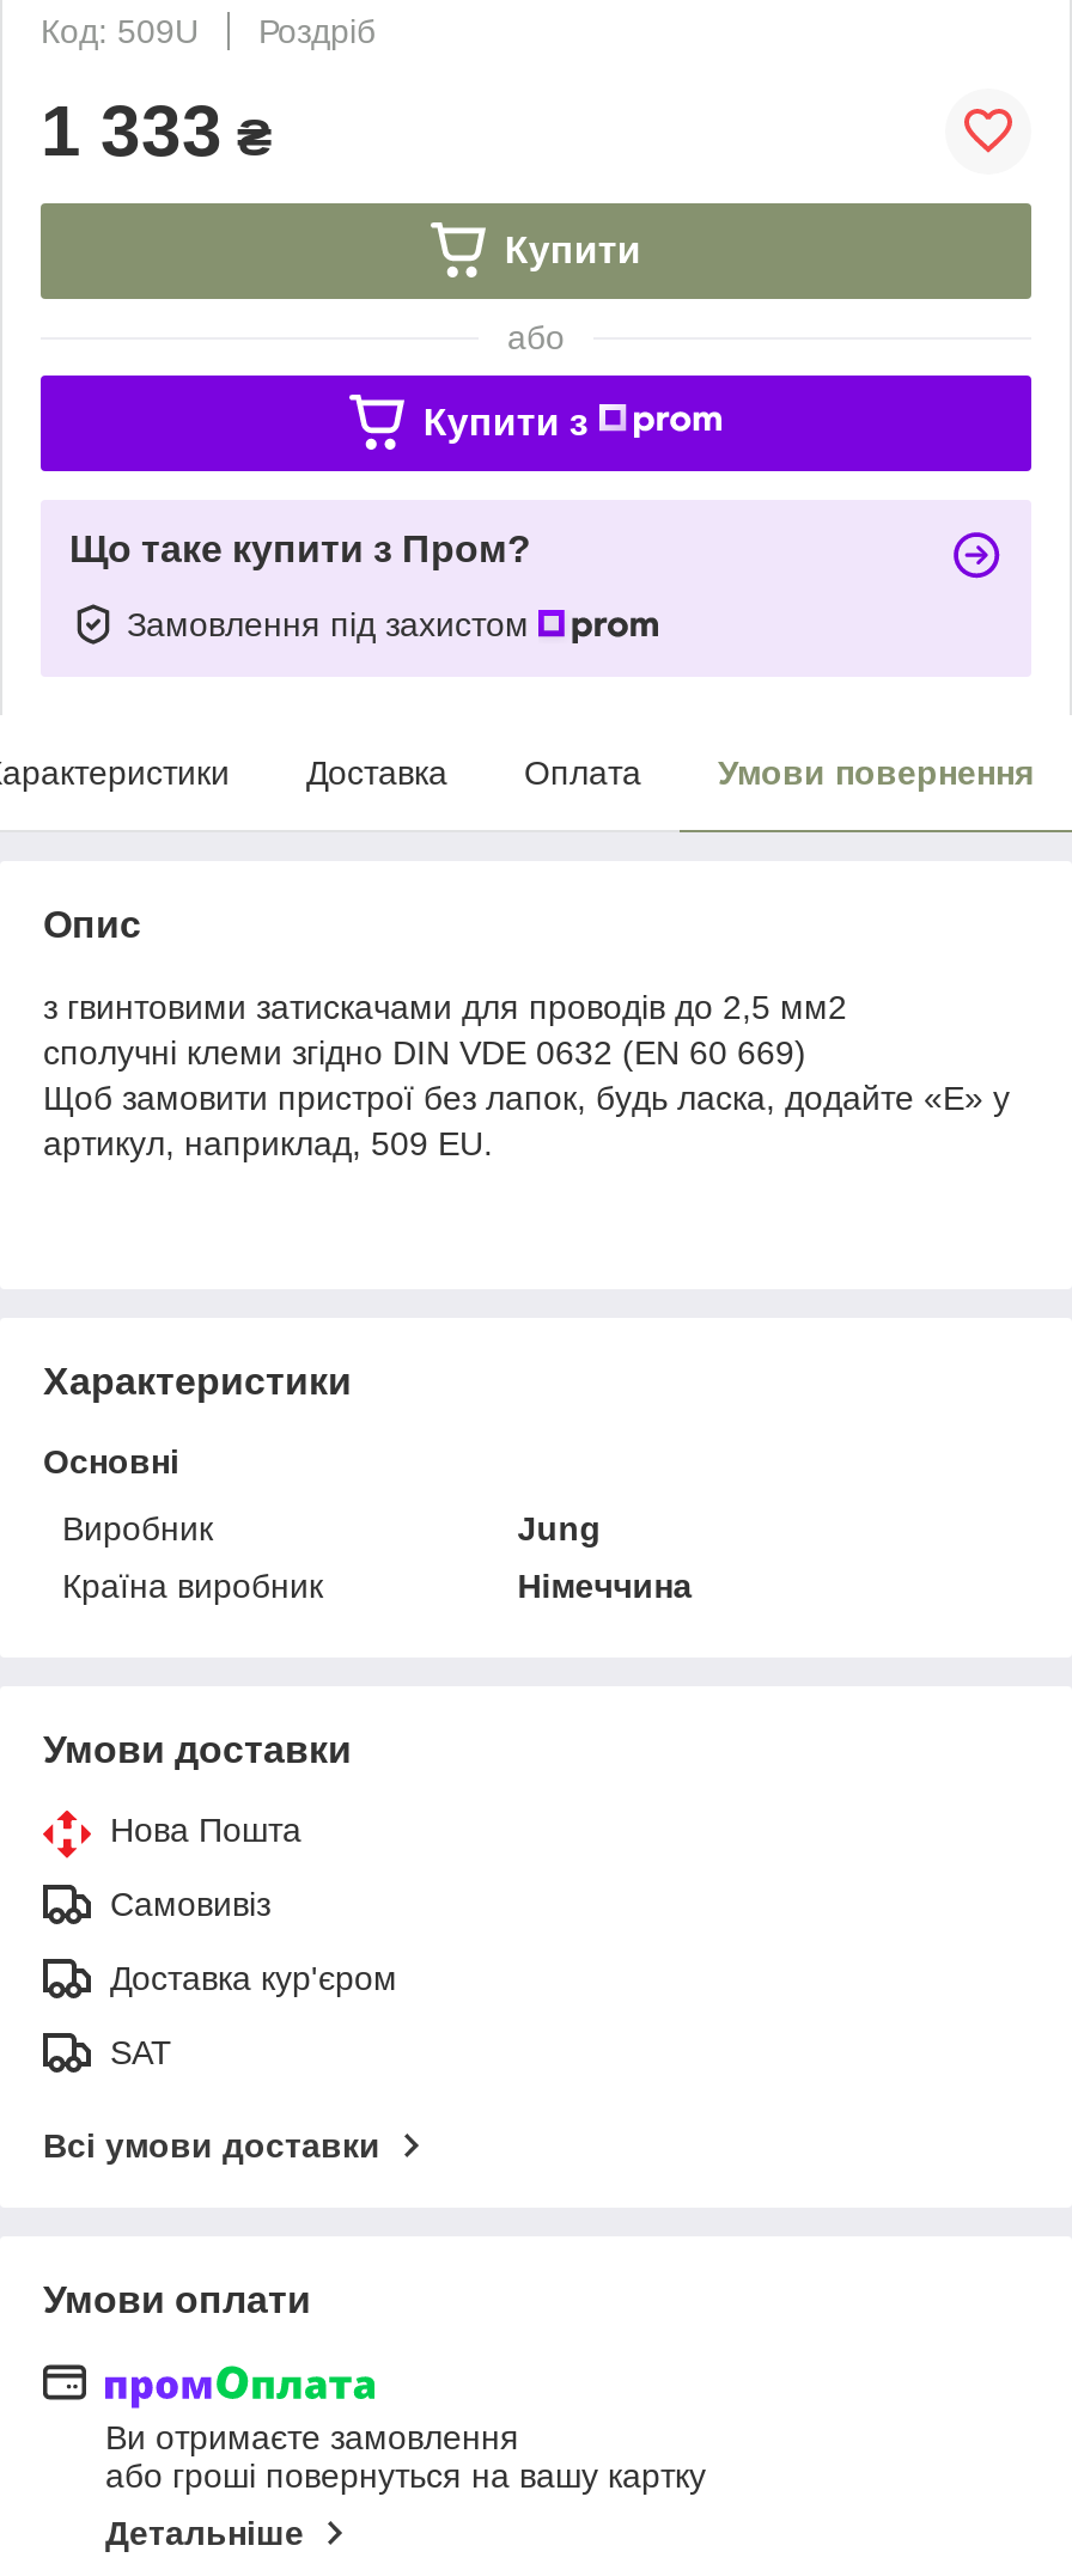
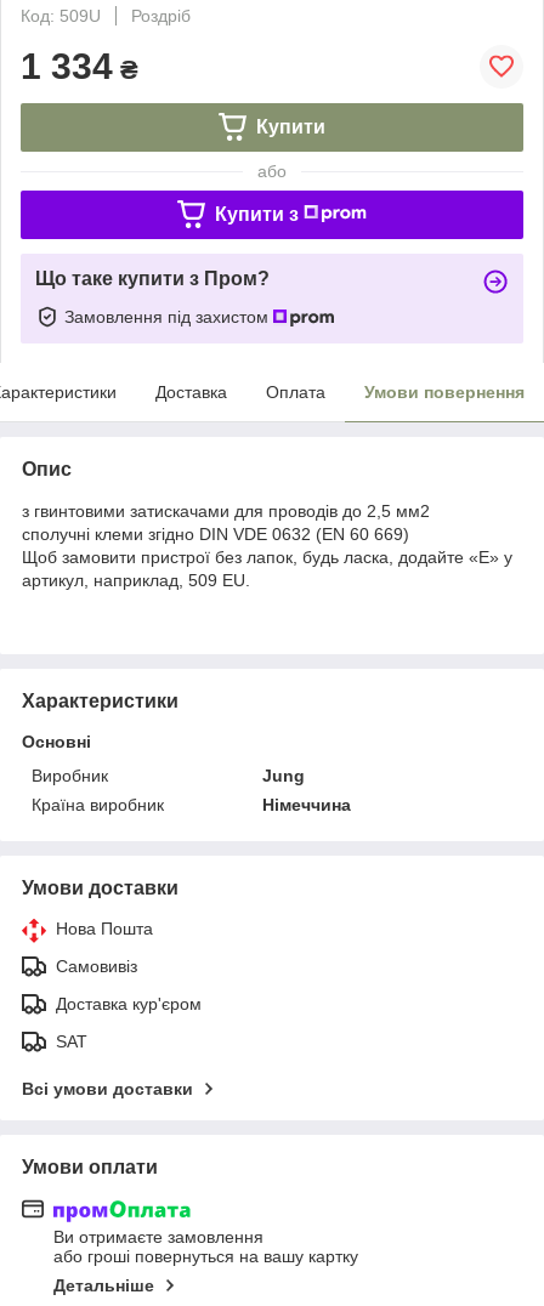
- 1 333 ₴
+ 1 334 ₴
